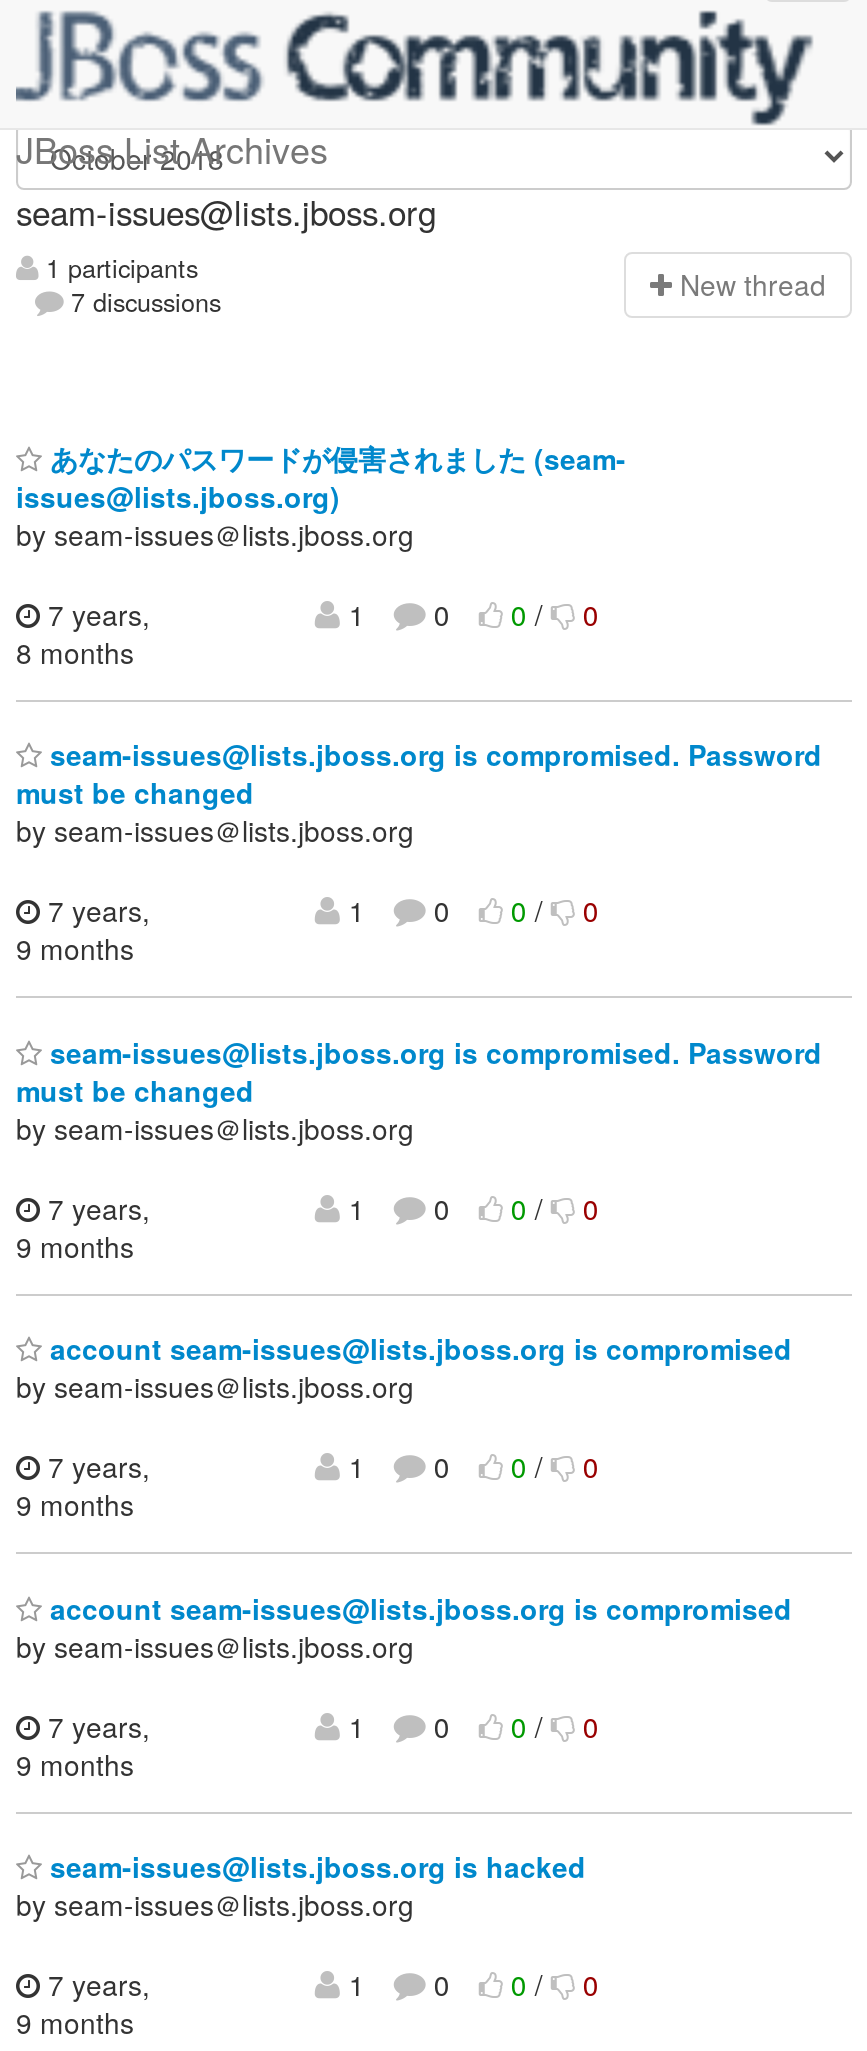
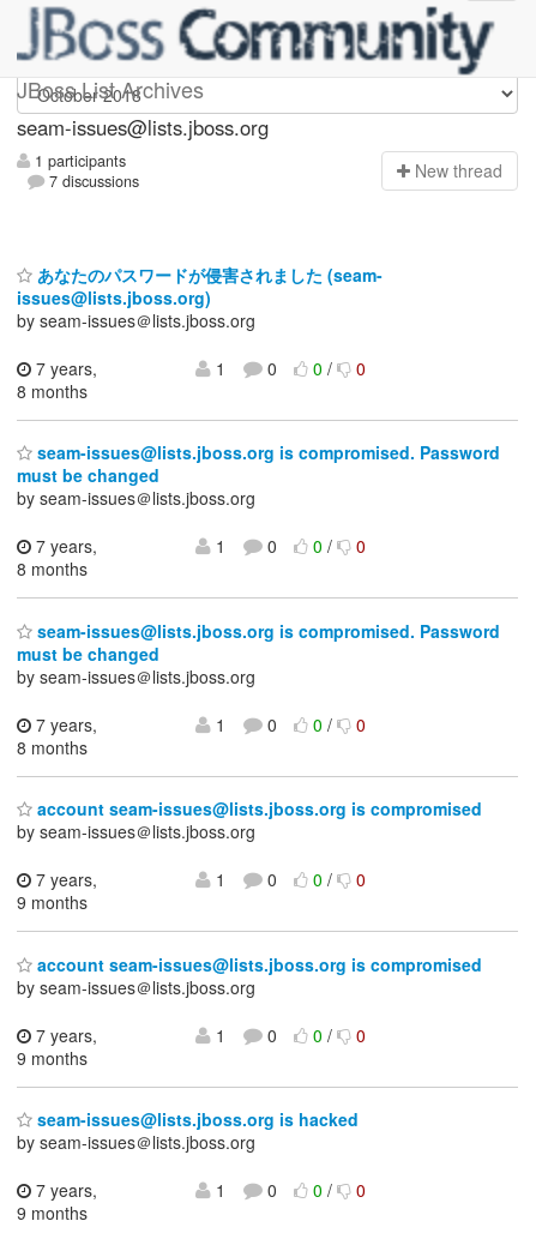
- 9 months
+ 8 months

- 9 months
+ 8 months
